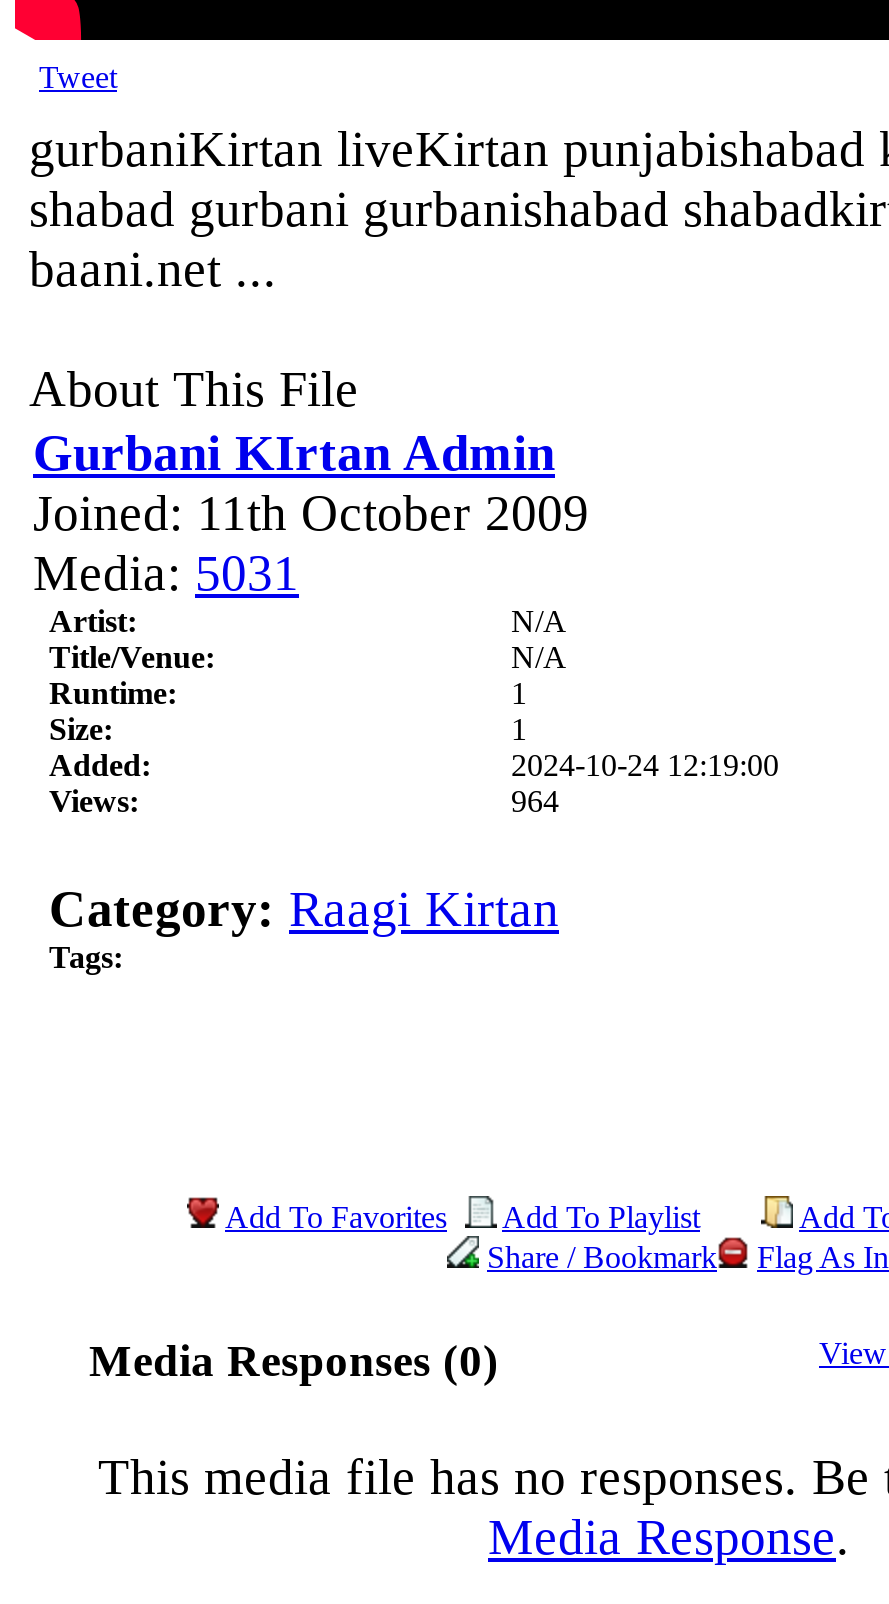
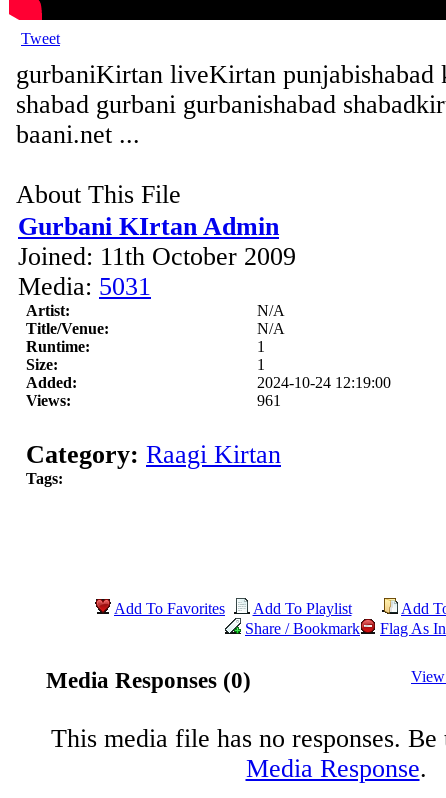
- 964
+ 961
